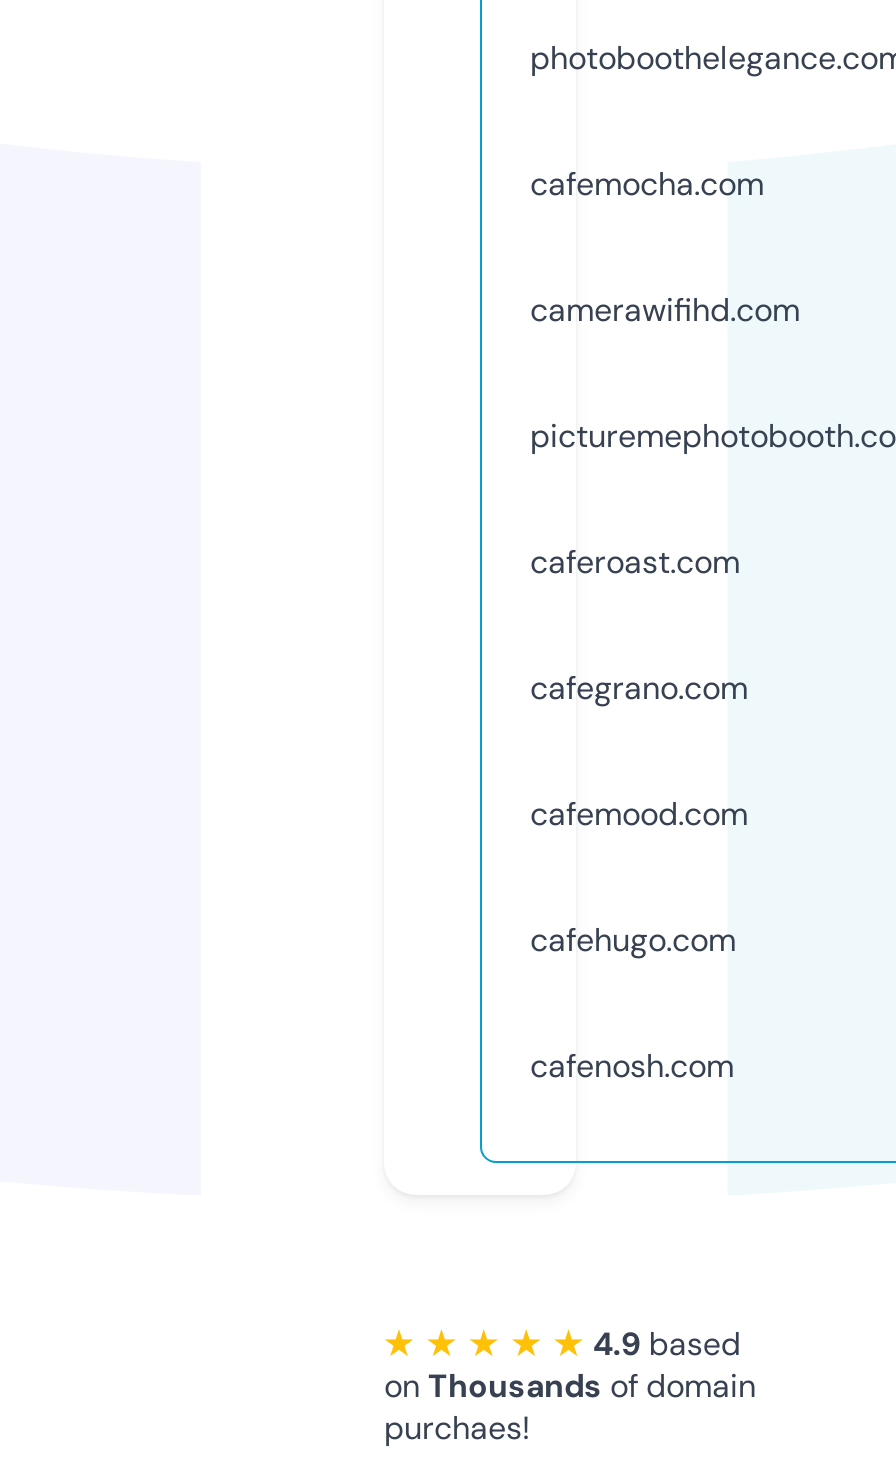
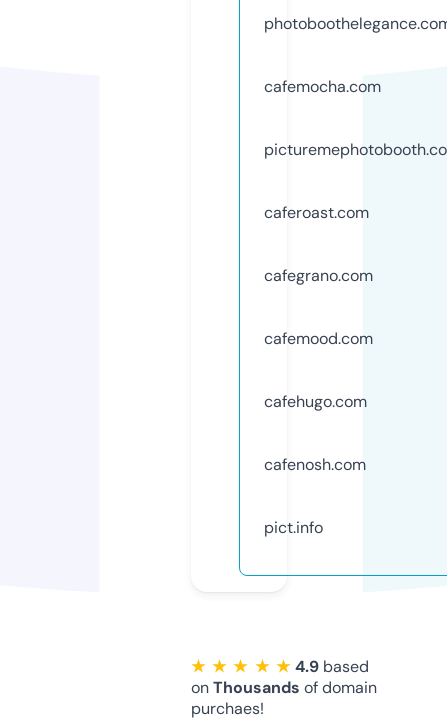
- camerawifihd.com

moved up: caferoast.com | cafegrano.com | cafemood.com | cafehugo.com | cafenosh.com

+ pict.info
